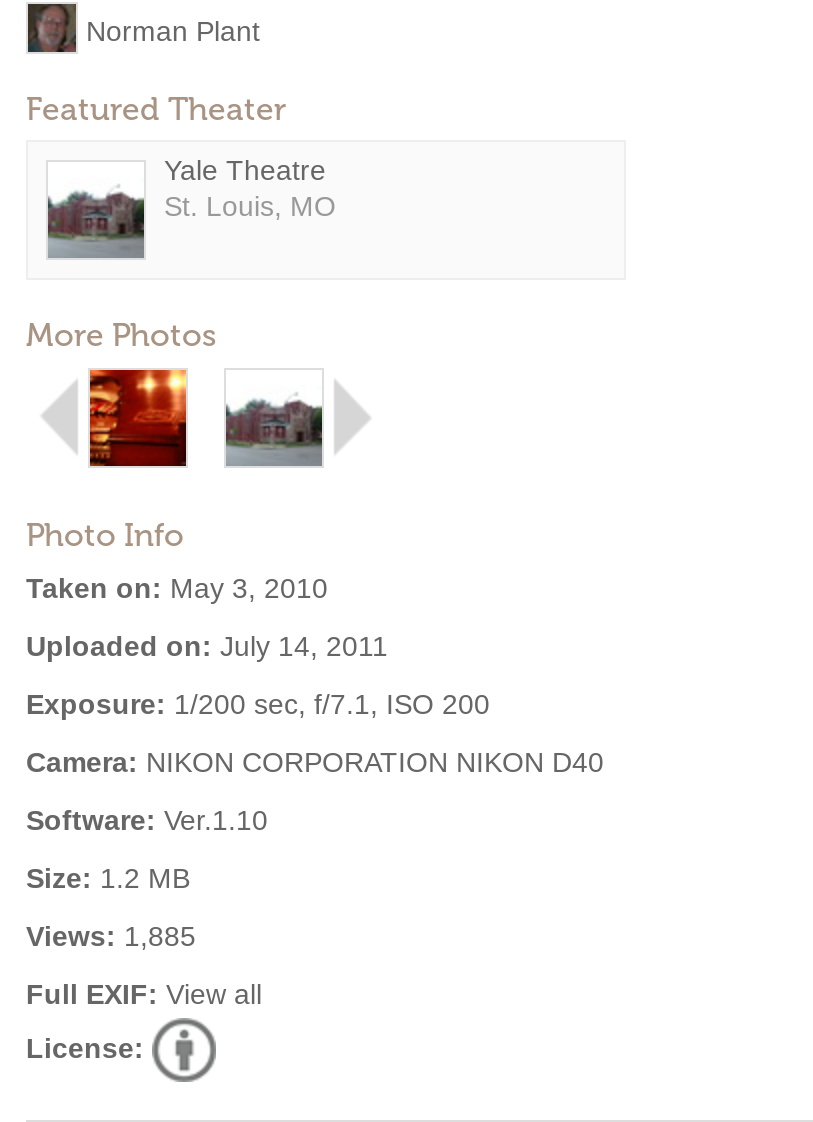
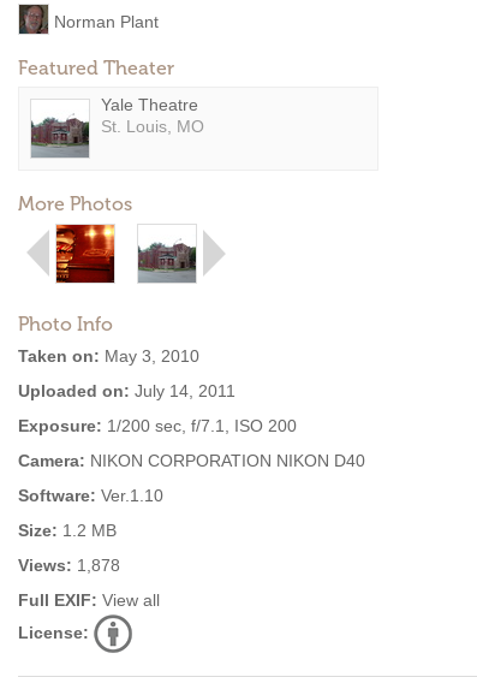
- Views: 1,885
+ Views: 1,878
